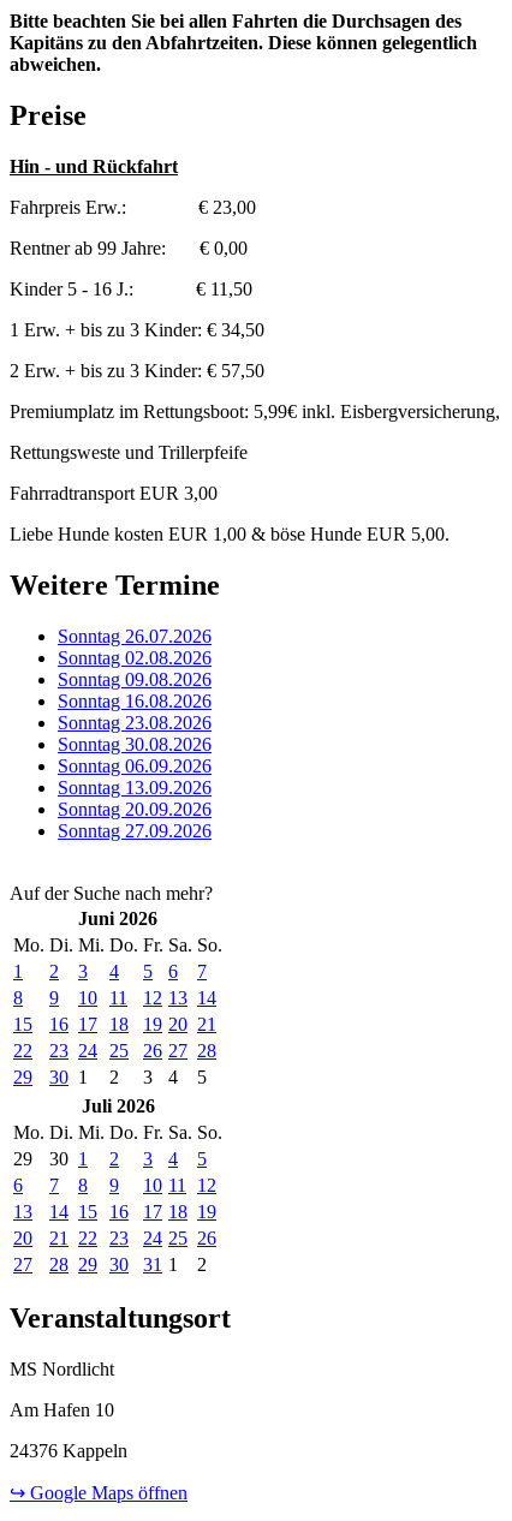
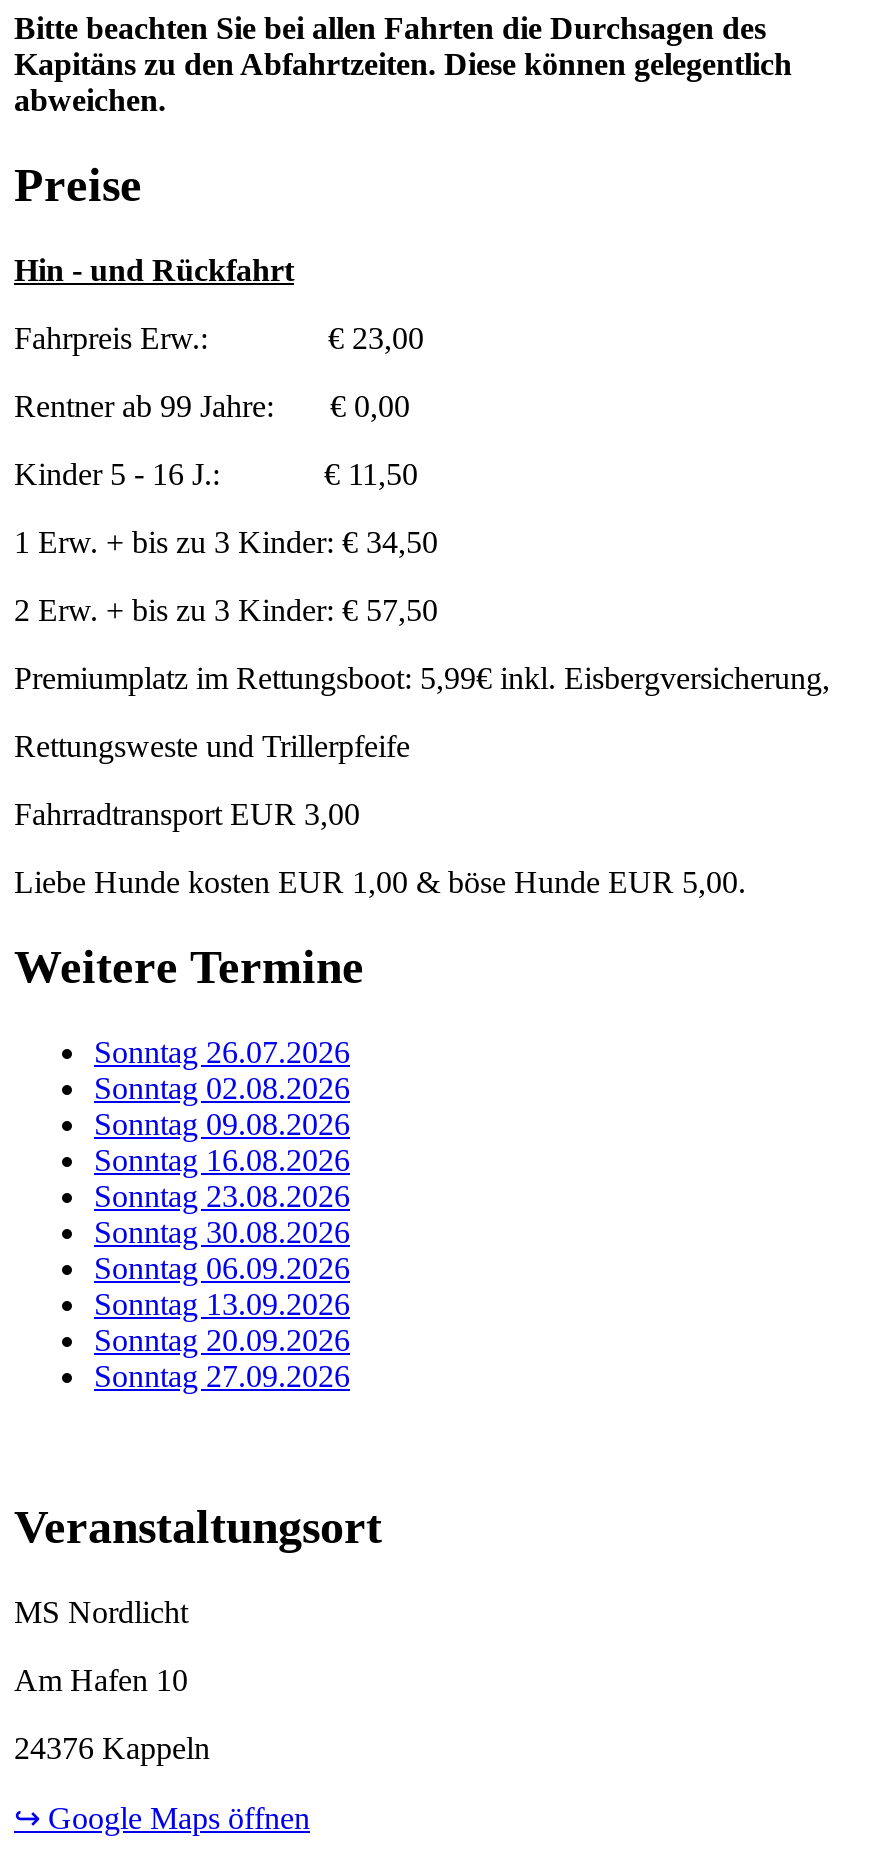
- Auf der Suche nach mehr?
- Juni 2026
- Mo. Di. Mi. Do. Fr. Sa. So.
- 1
- 2
- 3
- 4
- 5
- 6
- 7
- 8
- 9
- 10 11
- 12 13 14
- 15
- 16 17 18
- 19 20 21
- 22
- 23 24 25
- 26 27 28
- 29
- 30 1
- 2
- 3
- 4
- 5
- Juli 2026
- Mo. Di. Mi. Do. Fr. Sa. So.
- 29
- 30 1
- 2
- 3
- 4
- 5
- 6
- 7
- 8
- 9
- 10 11 12
- 13
- 14 15 16
- 17 18 19
- 20
- 21 22 23
- 24 25 26
- 27
- 28 29 30
- 31 1
- 2
